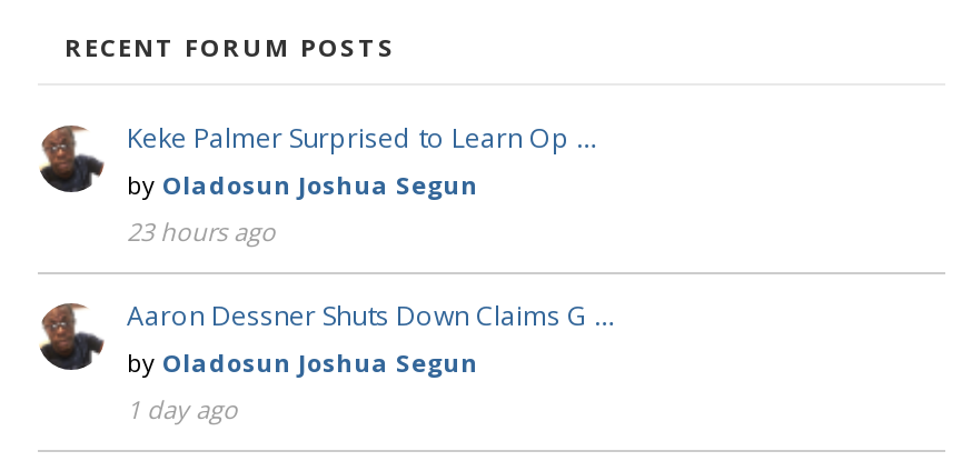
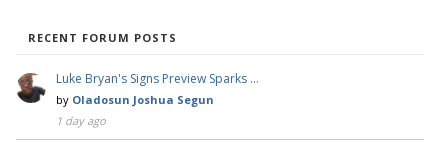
- Keke Palmer Surprised to Learn Op …
- by Oladosun Joshua Segun
- 23 hours ago
- Aaron Dessner Shuts Down Claims G …
+ Luke Bryan's Signs Preview Sparks …
